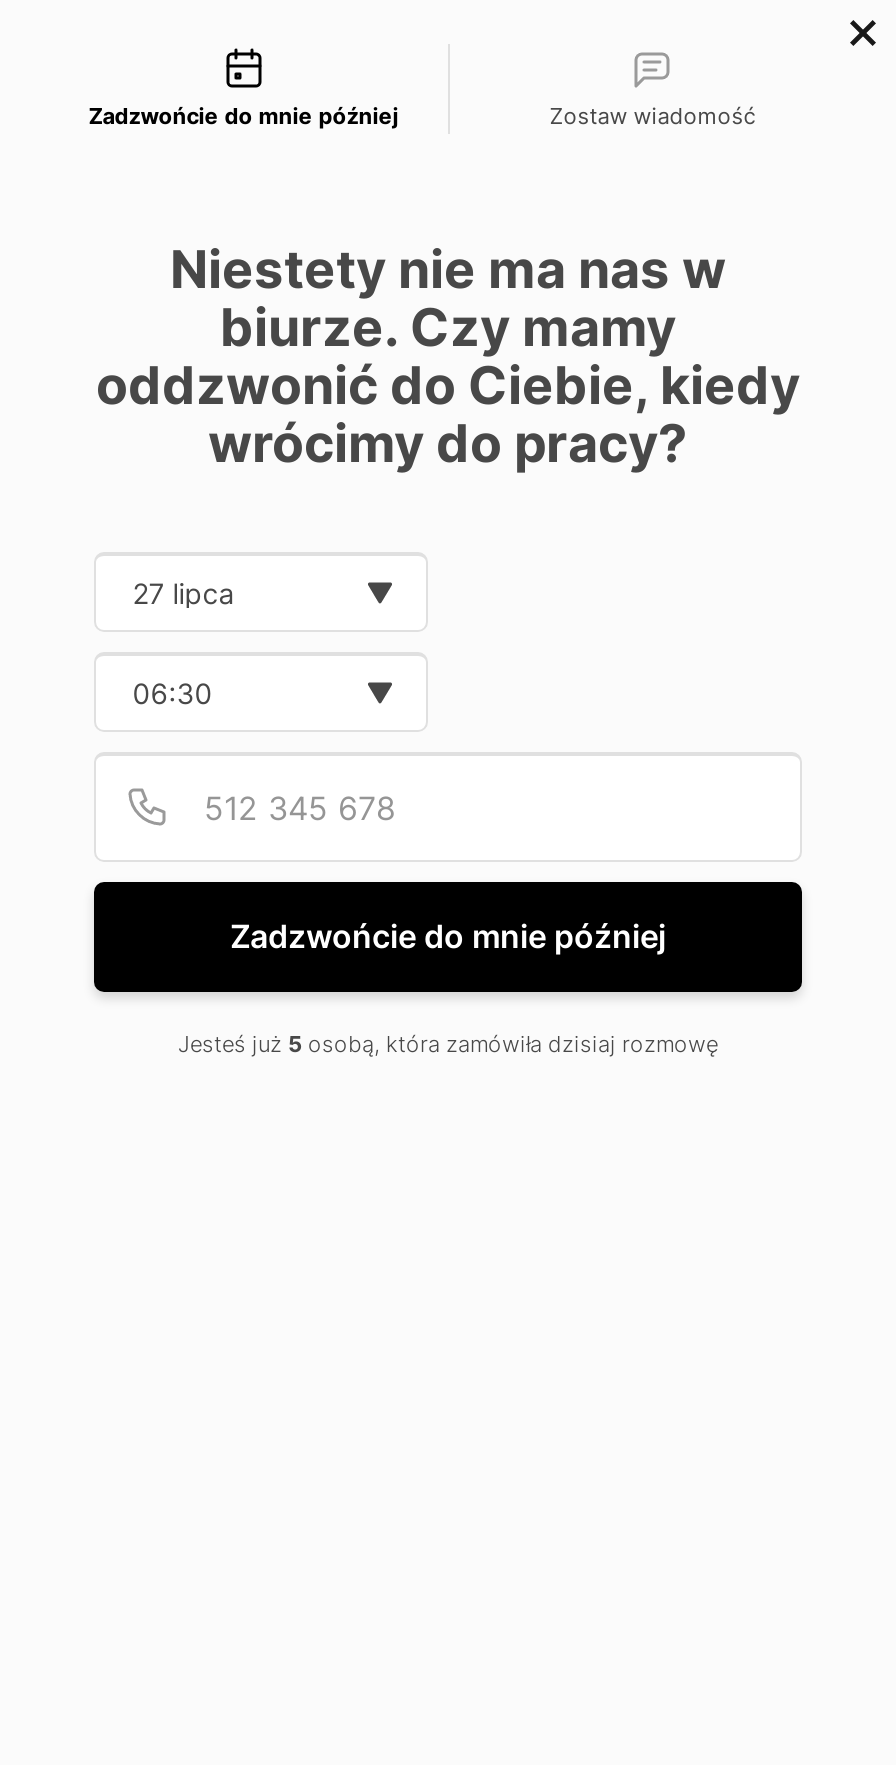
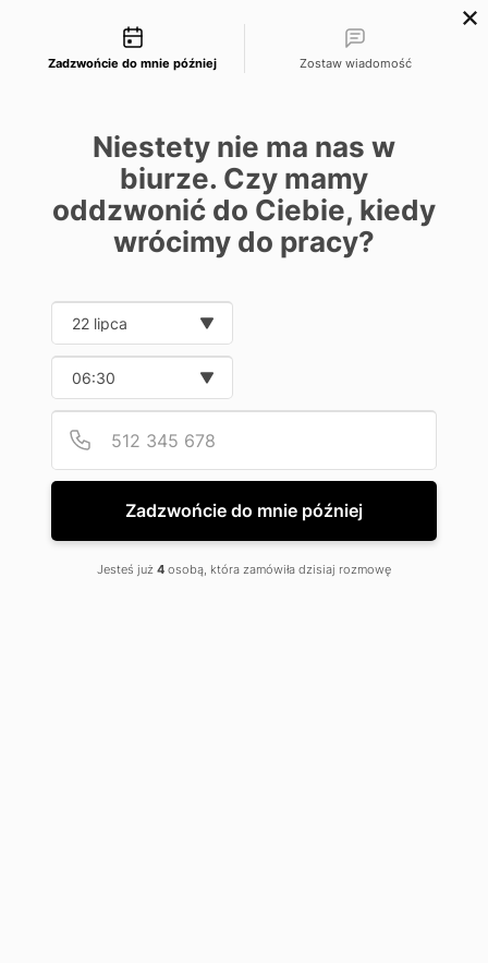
- Jesteś już 5 osobą, która zamówiła dzisiaj rozmowę
+ Jesteś już 4 osobą, która zamówiła dzisiaj rozmowę
